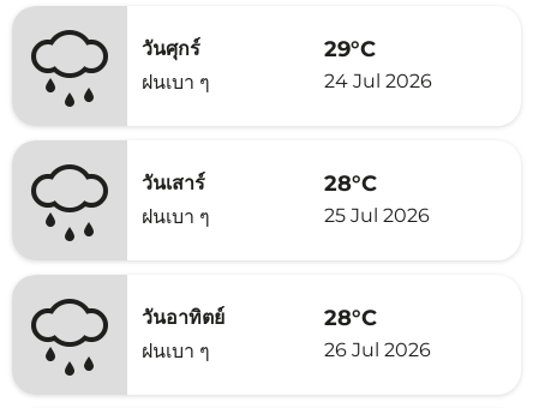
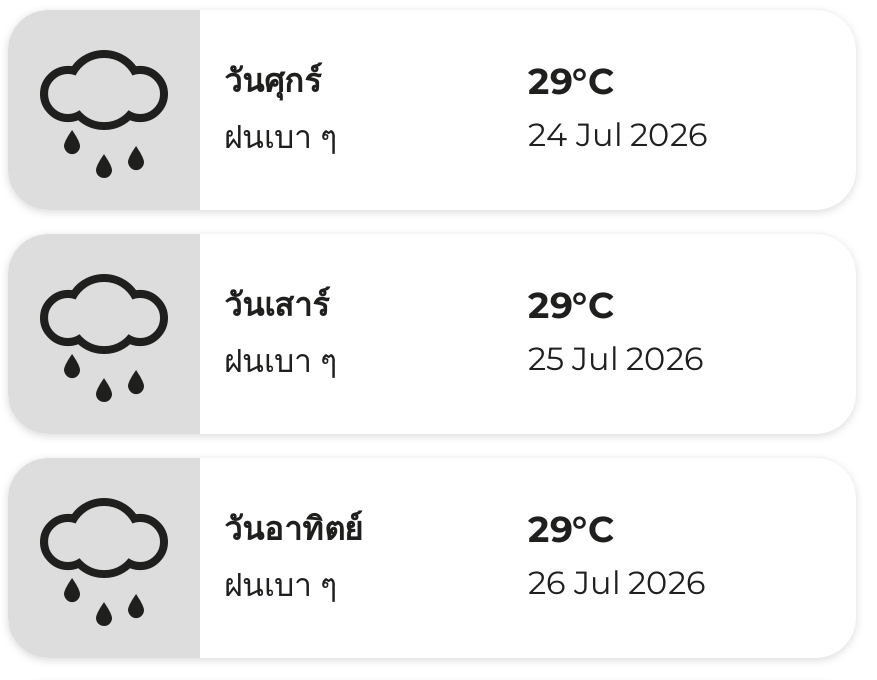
- 28°C
+ 29°C

- 28°C
+ 29°C
